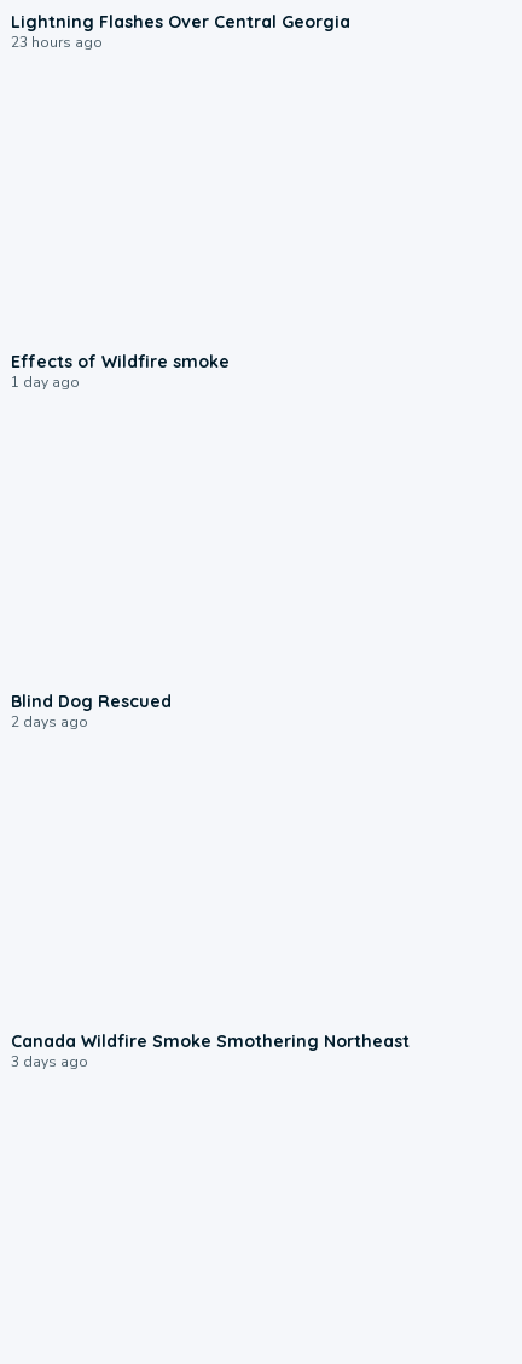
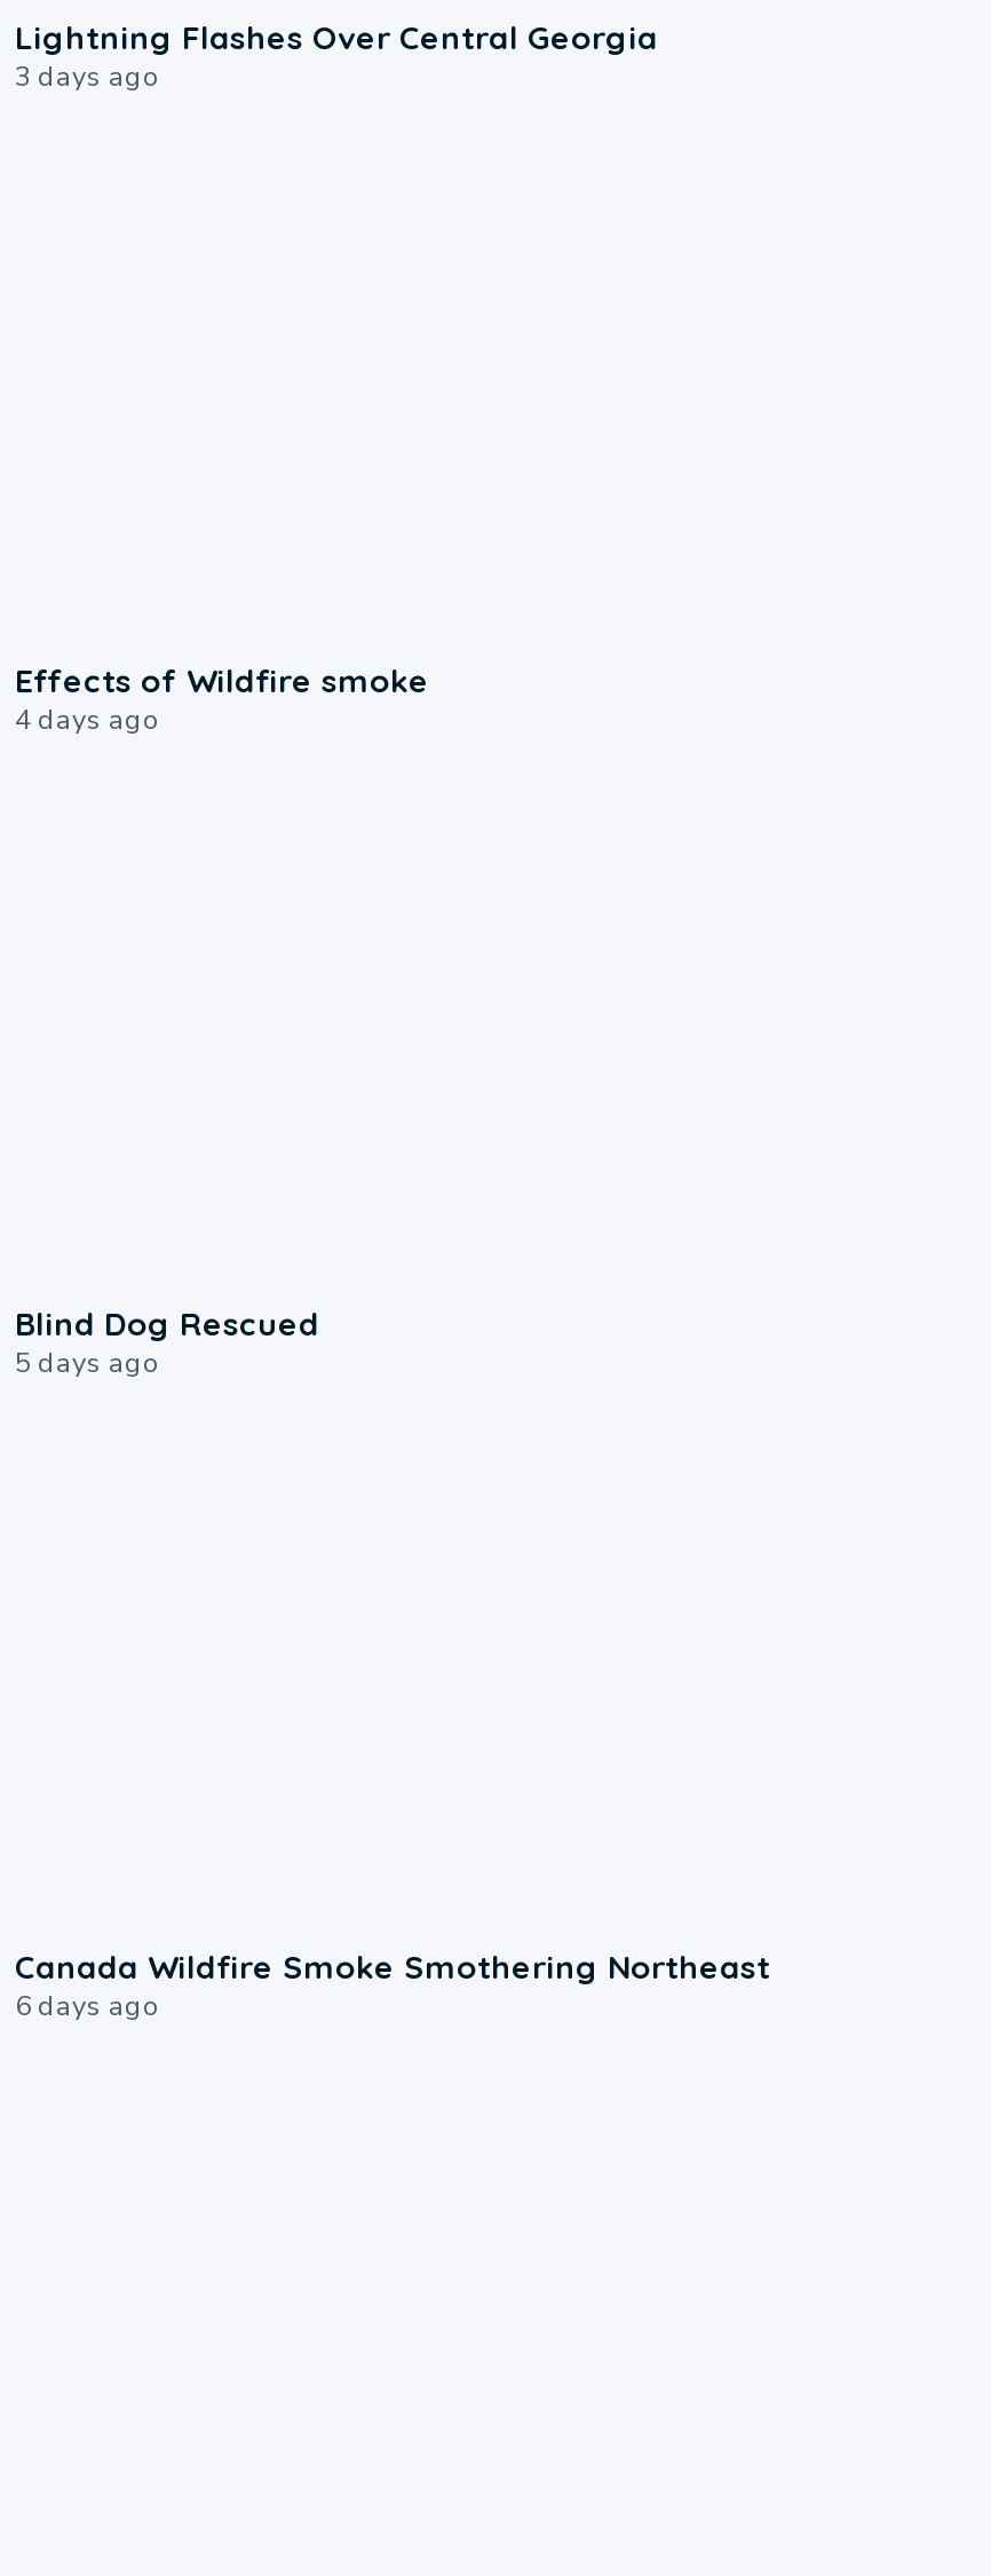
- 23 hours ago
+ 3 days ago

- 1 day ago
+ 4 days ago

- 2 days ago
+ 5 days ago

- 3 days ago
+ 6 days ago
